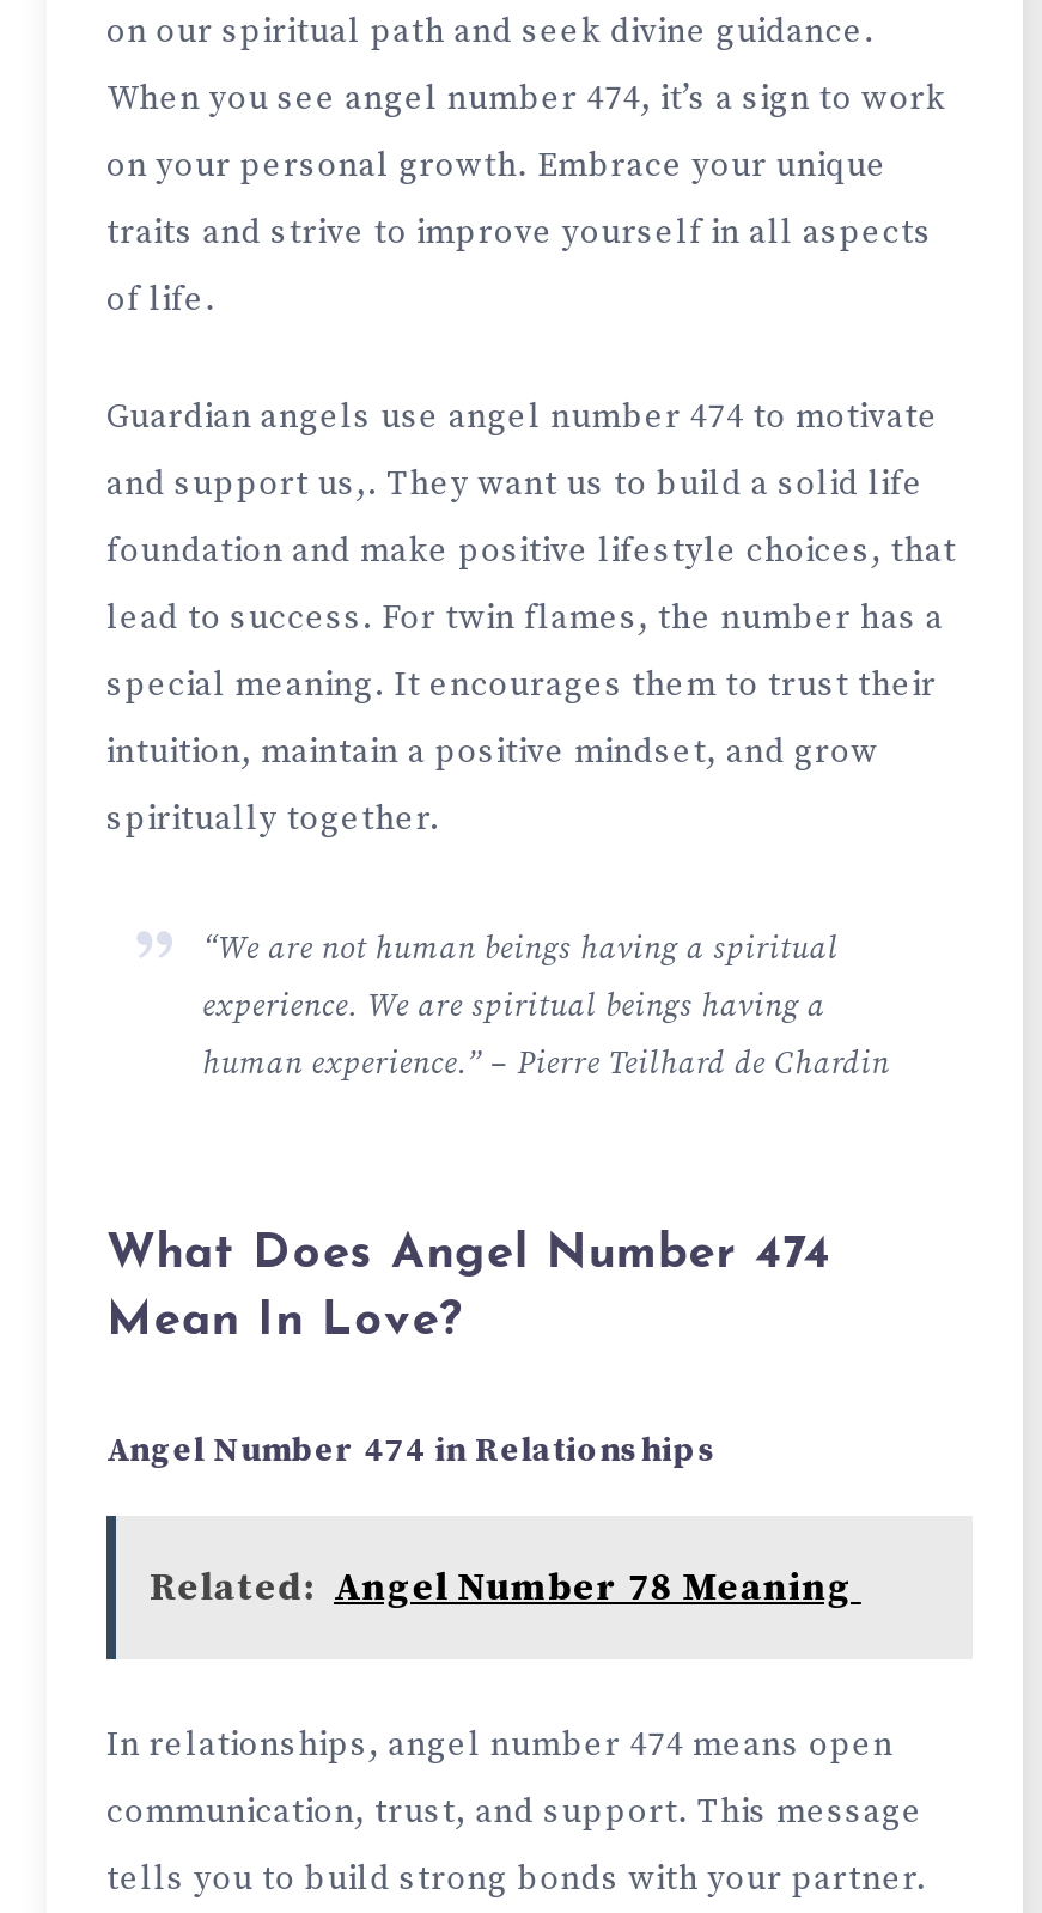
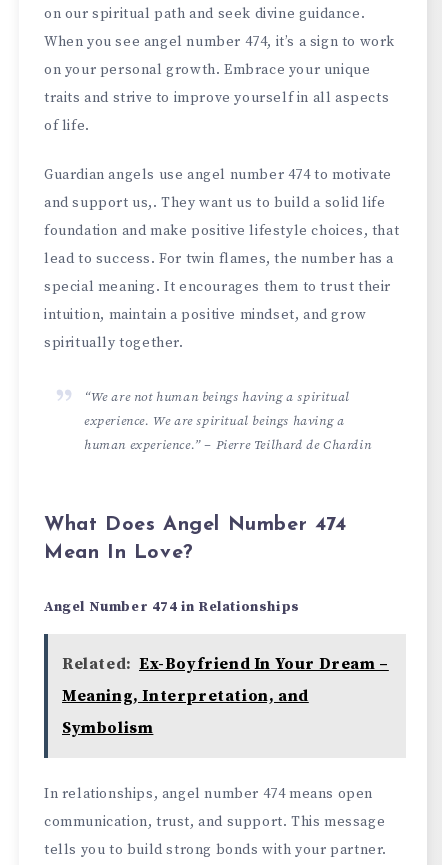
- Related: Angel Number 78 Meaning
+ Related: Ex-Boyfriend In Your Dream –
+ Meaning, Interpretation, and
+ Symbolism
